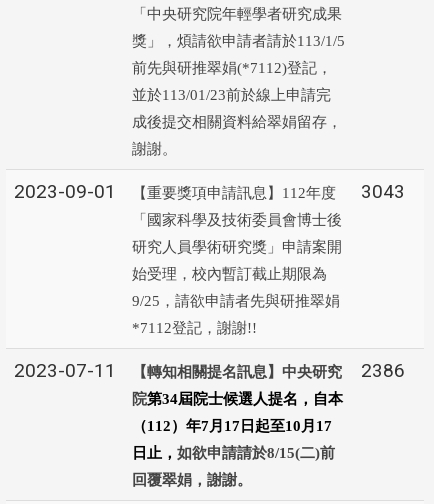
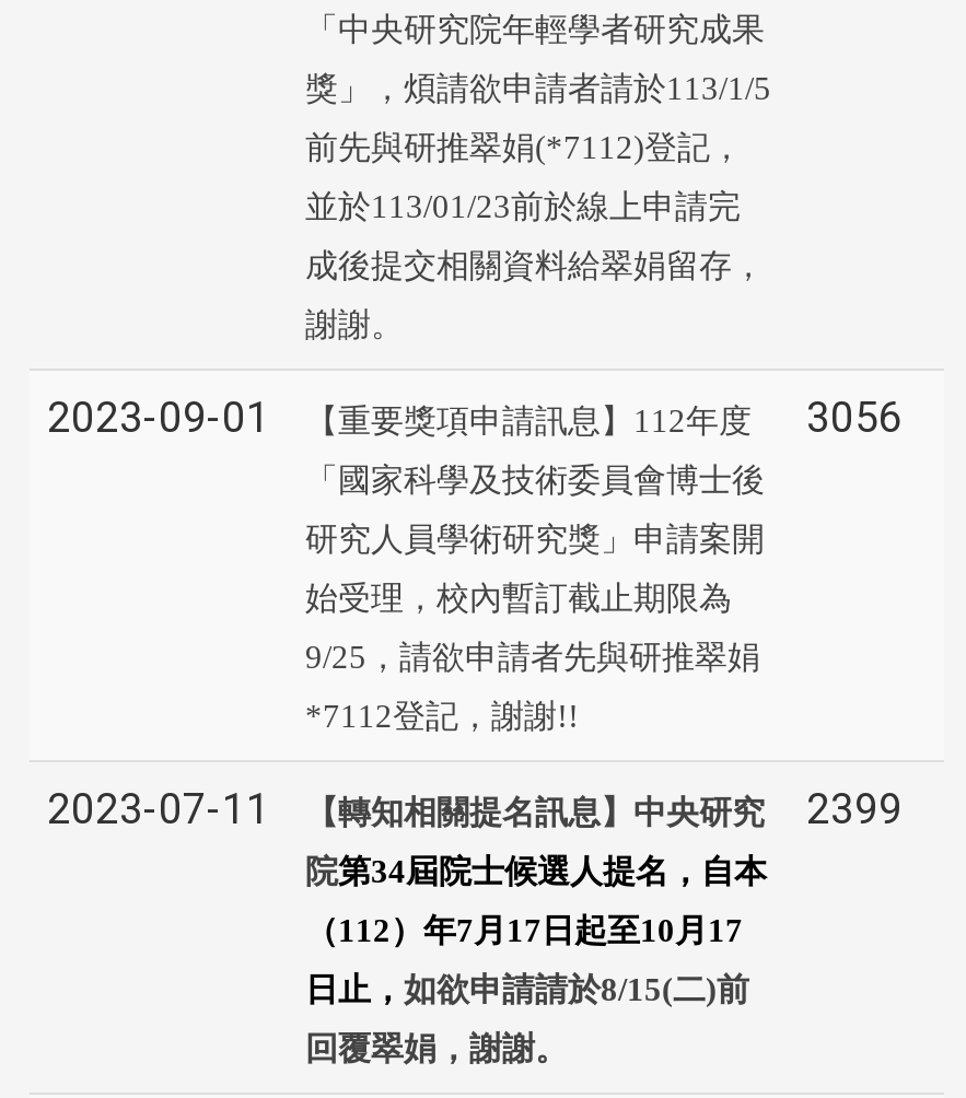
- 2023-09-01 【重要獎項申請訊息】112年度 3043
+ 2023-09-01 【重要獎項申請訊息】112年度 3056

- 2023-07-11 【轉知相關提名訊息】中央研究 2386
+ 2023-07-11 【轉知相關提名訊息】中央研究 2399
